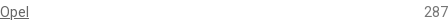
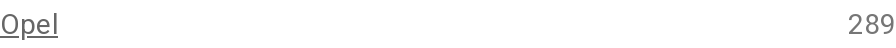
- 287
+ 289
